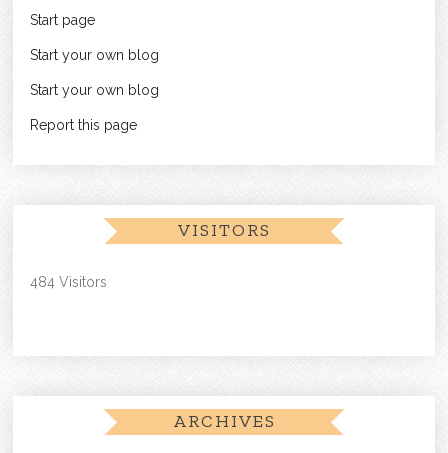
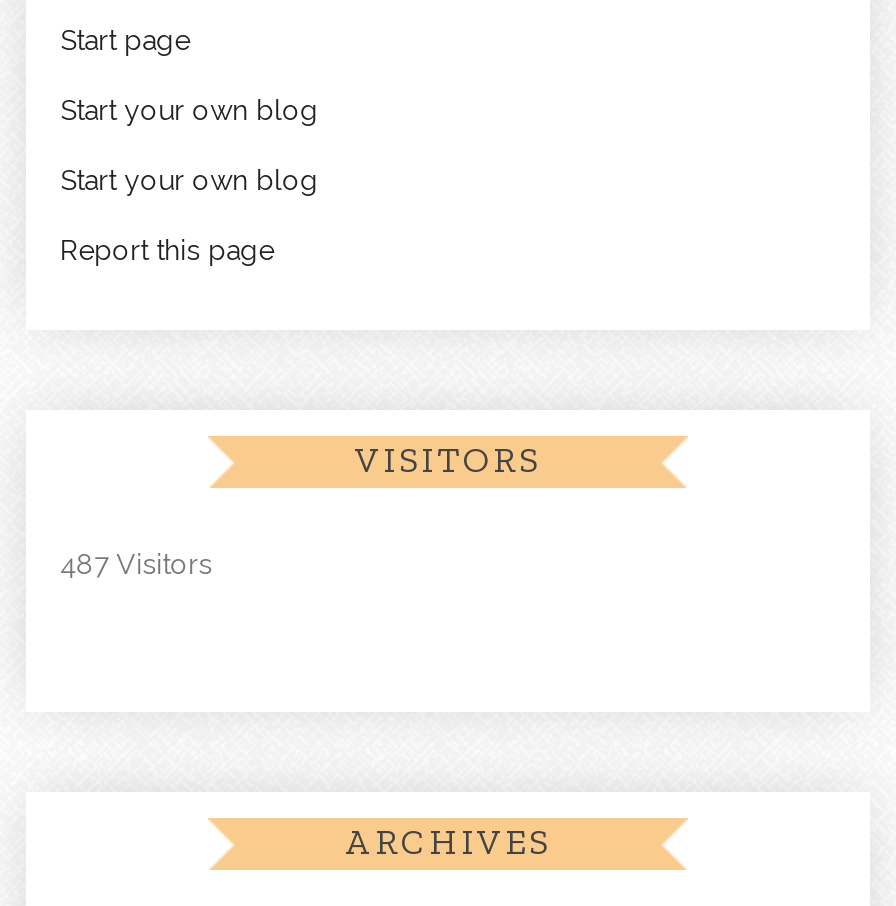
- 484 Visitors
+ 487 Visitors
